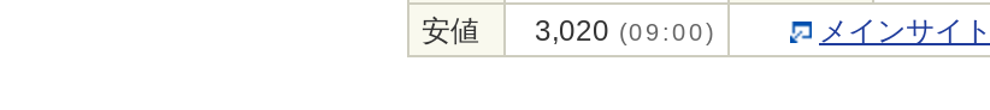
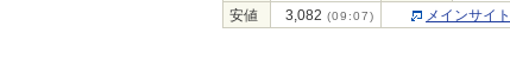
- 安値 3,020 (09:00)
+ 安値 3,082 (09:07)
